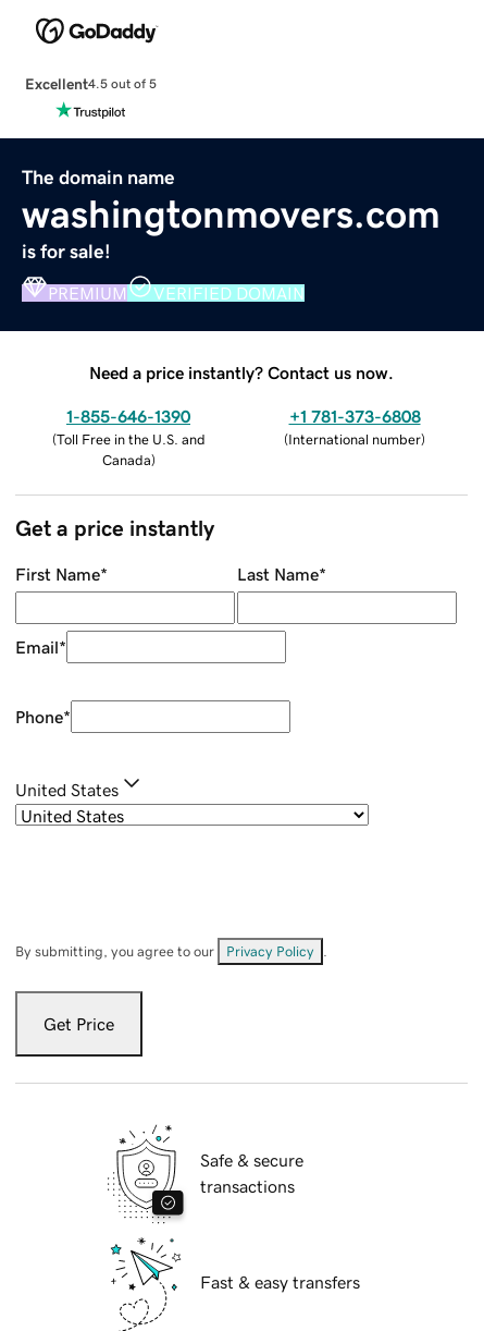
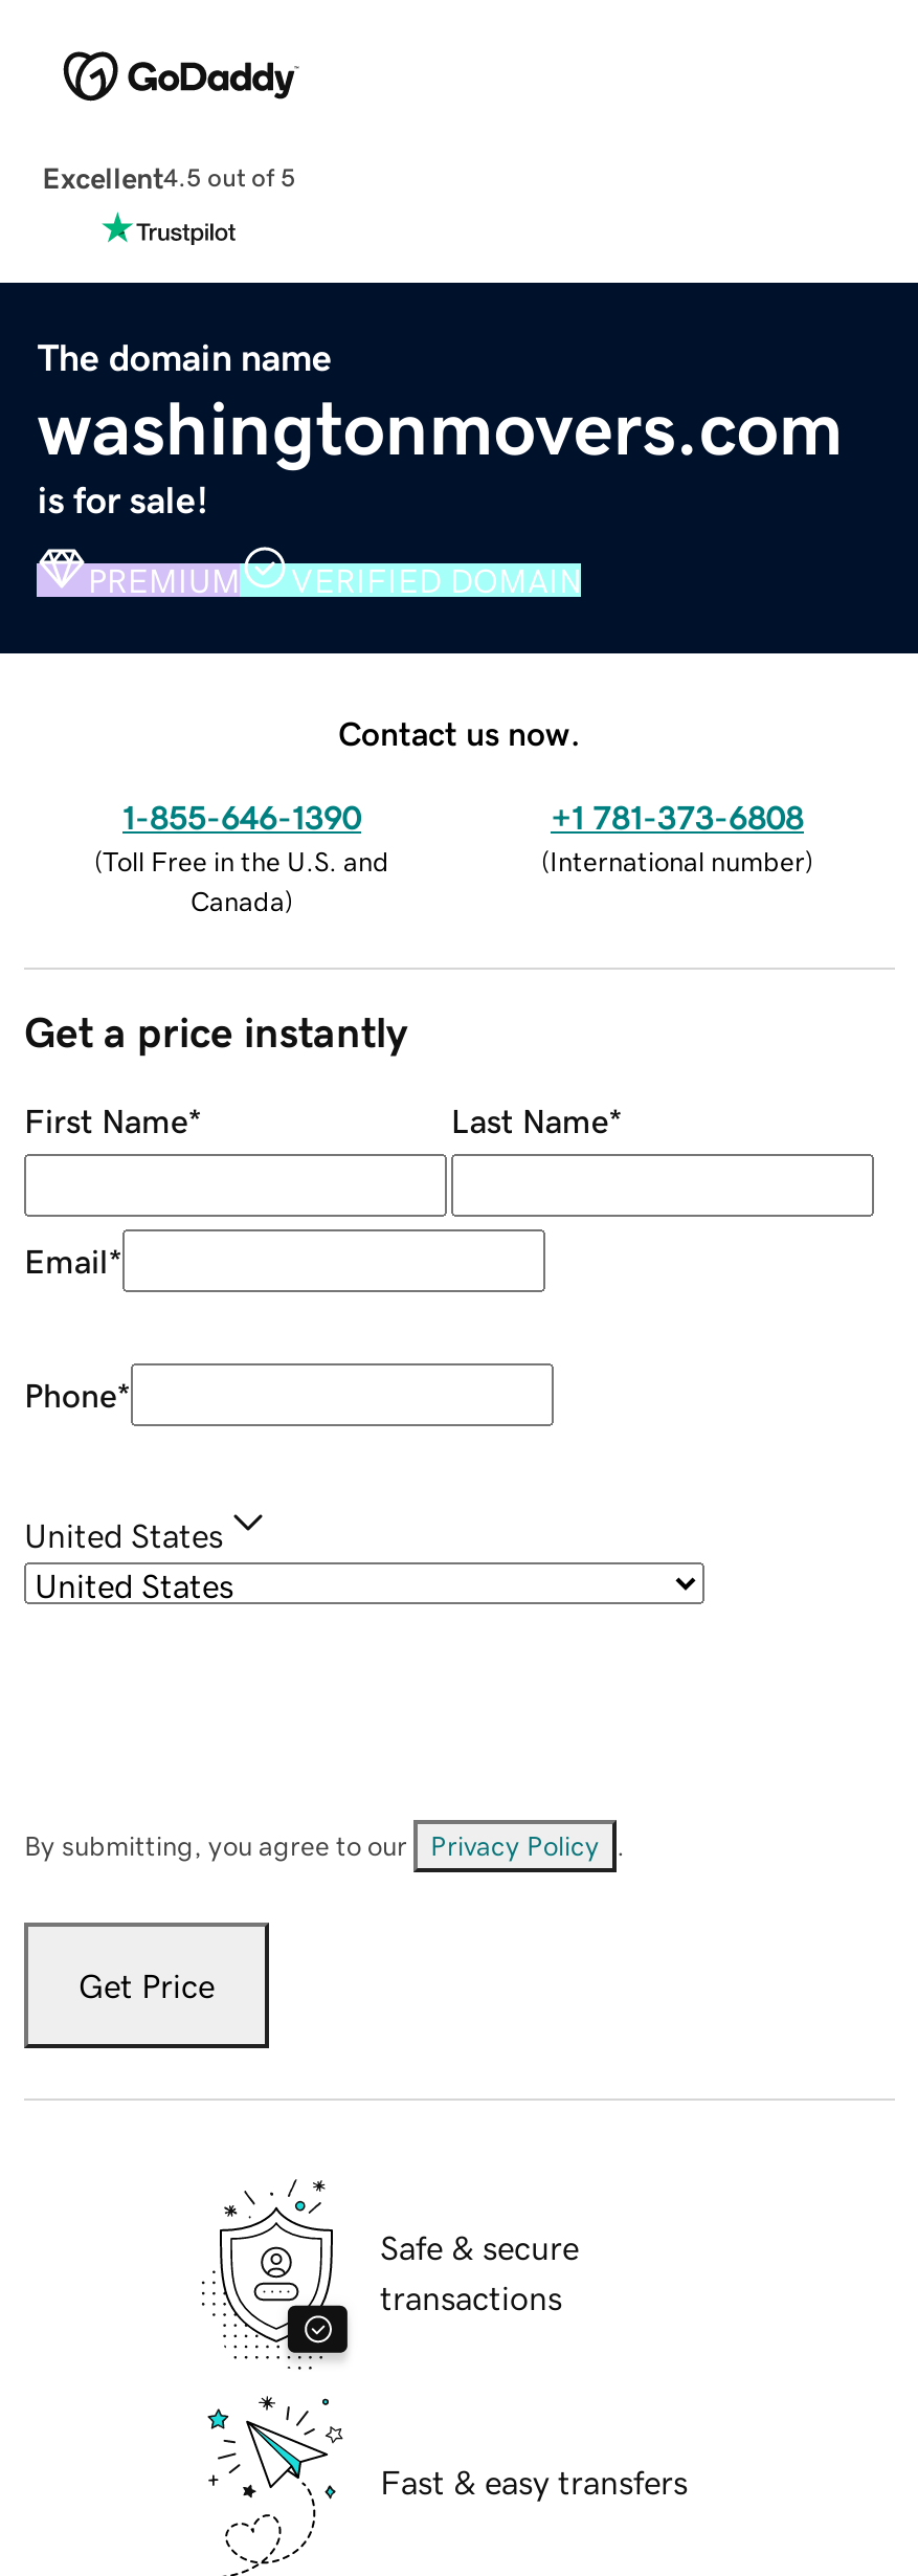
- Need a price instantly? Contact us now.
+ Contact us now.
